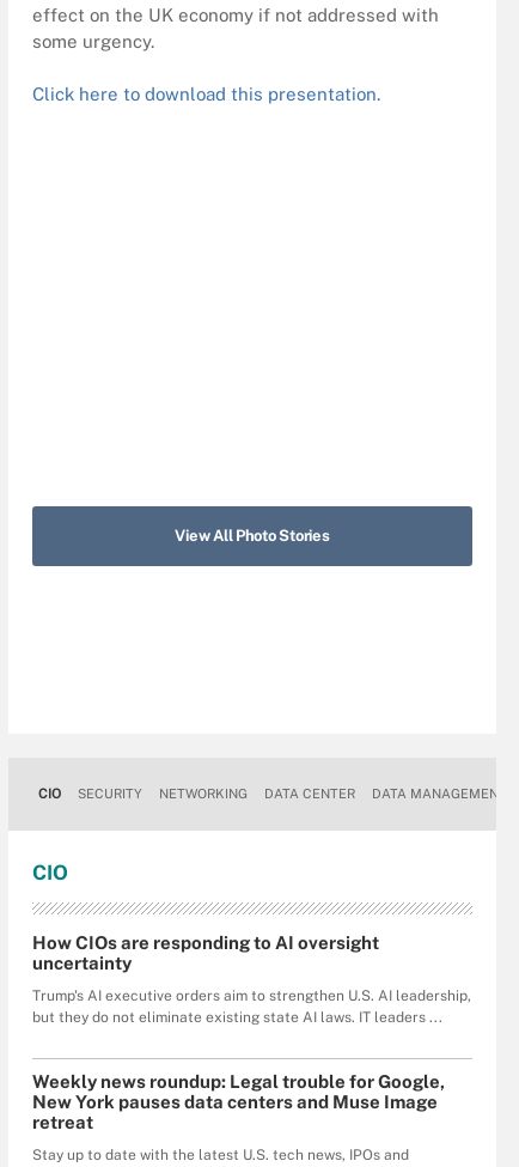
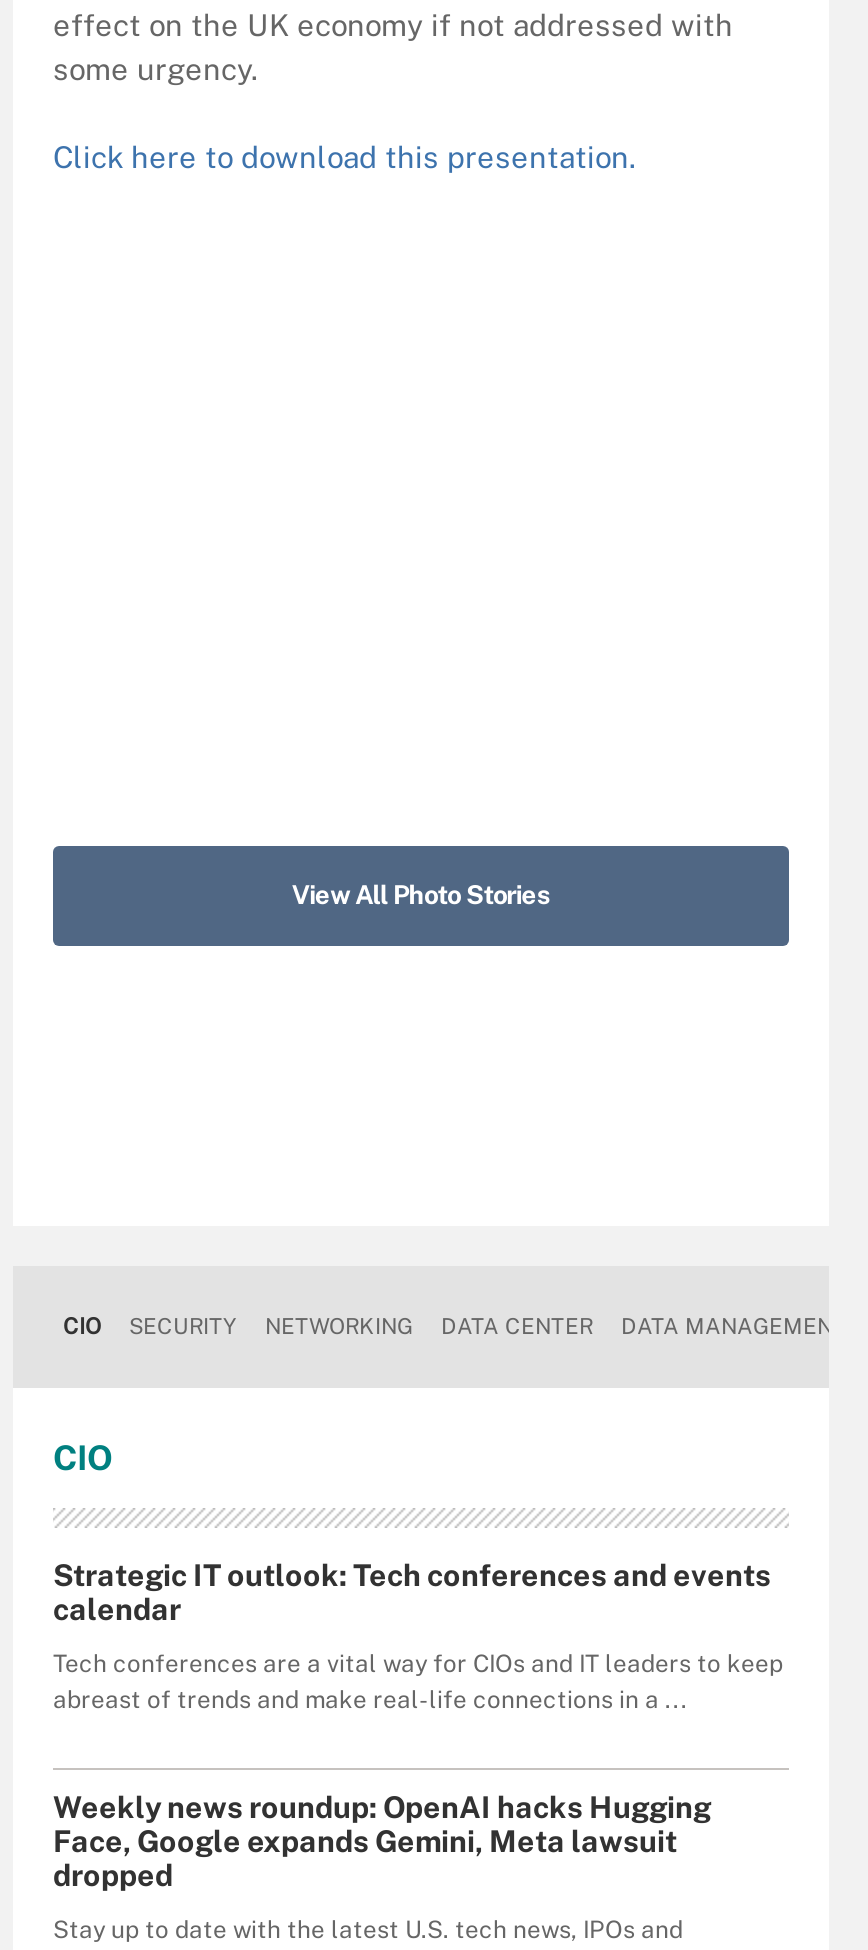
- How CIOs are responding to AI oversight
- uncertainty
+ Strategic IT outlook: Tech conferences and events
+ calendar

- Trump's AI executive orders aim to strengthen U.S. AI leadership,
- but they do not eliminate existing state AI laws. IT leaders ...
+ Tech conferences are a vital way for CIOs and IT leaders to keep
+ abreast of trends and make real-life connections in a ...

- Weekly news roundup: Legal trouble for Google,
- New York pauses data centers and Muse Image
- retreat
+ Weekly news roundup: OpenAI hacks Hugging
+ Face, Google expands Gemini, Meta lawsuit
+ dropped
